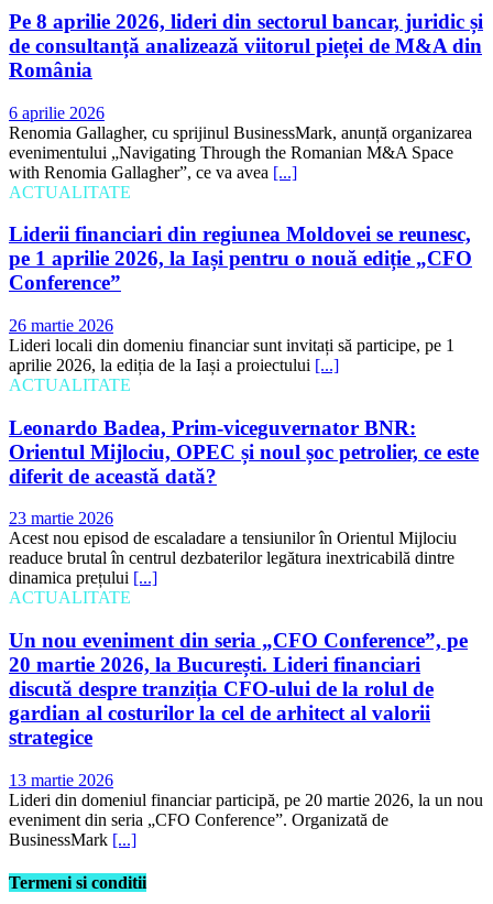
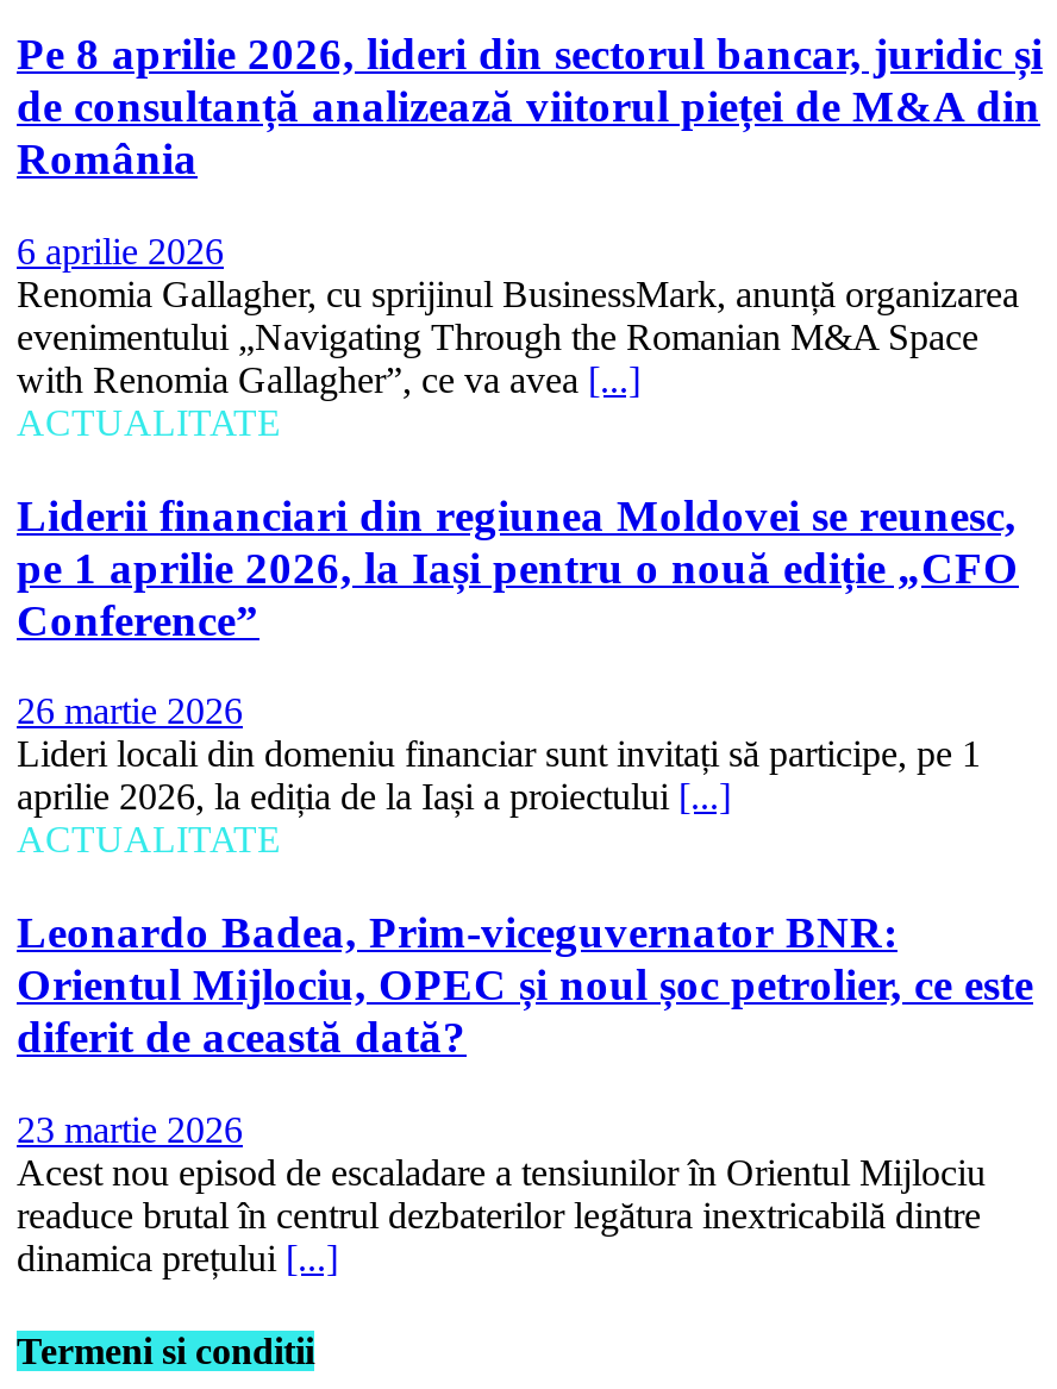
- ACTUALITATE
- Un nou eveniment din seria „CFO Conference”, pe
- 20 martie 2026, la București. Lideri financiari
- discută despre tranziția CFO-ului de la rolul de
- gardian al costurilor la cel de arhitect al valorii
- strategice
- 13 martie 2026
- Lideri din domeniul financiar participă, pe 20 martie 2026, la un nou
- eveniment din seria „CFO Conference”. Organizată de
- BusinessMark [...]
